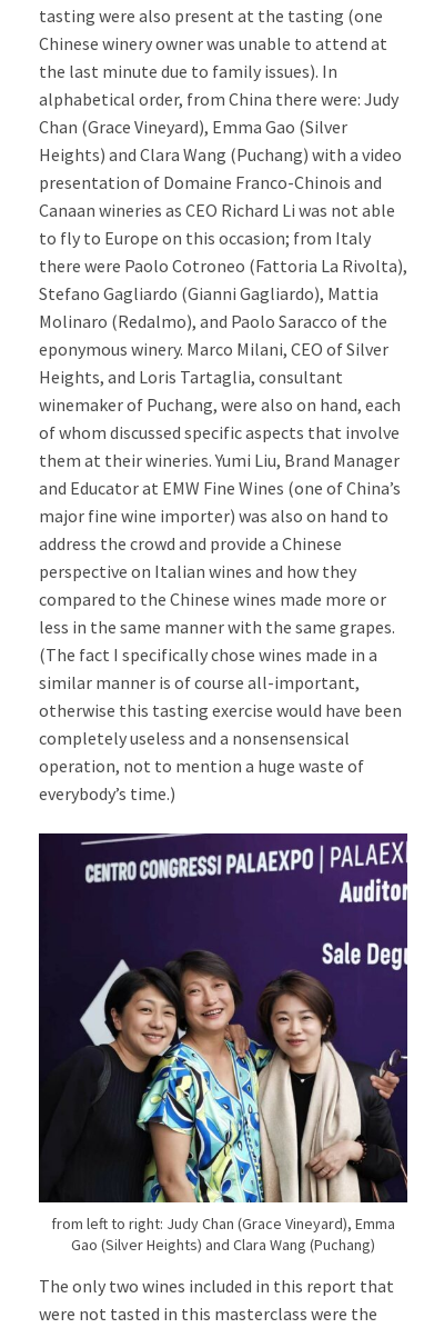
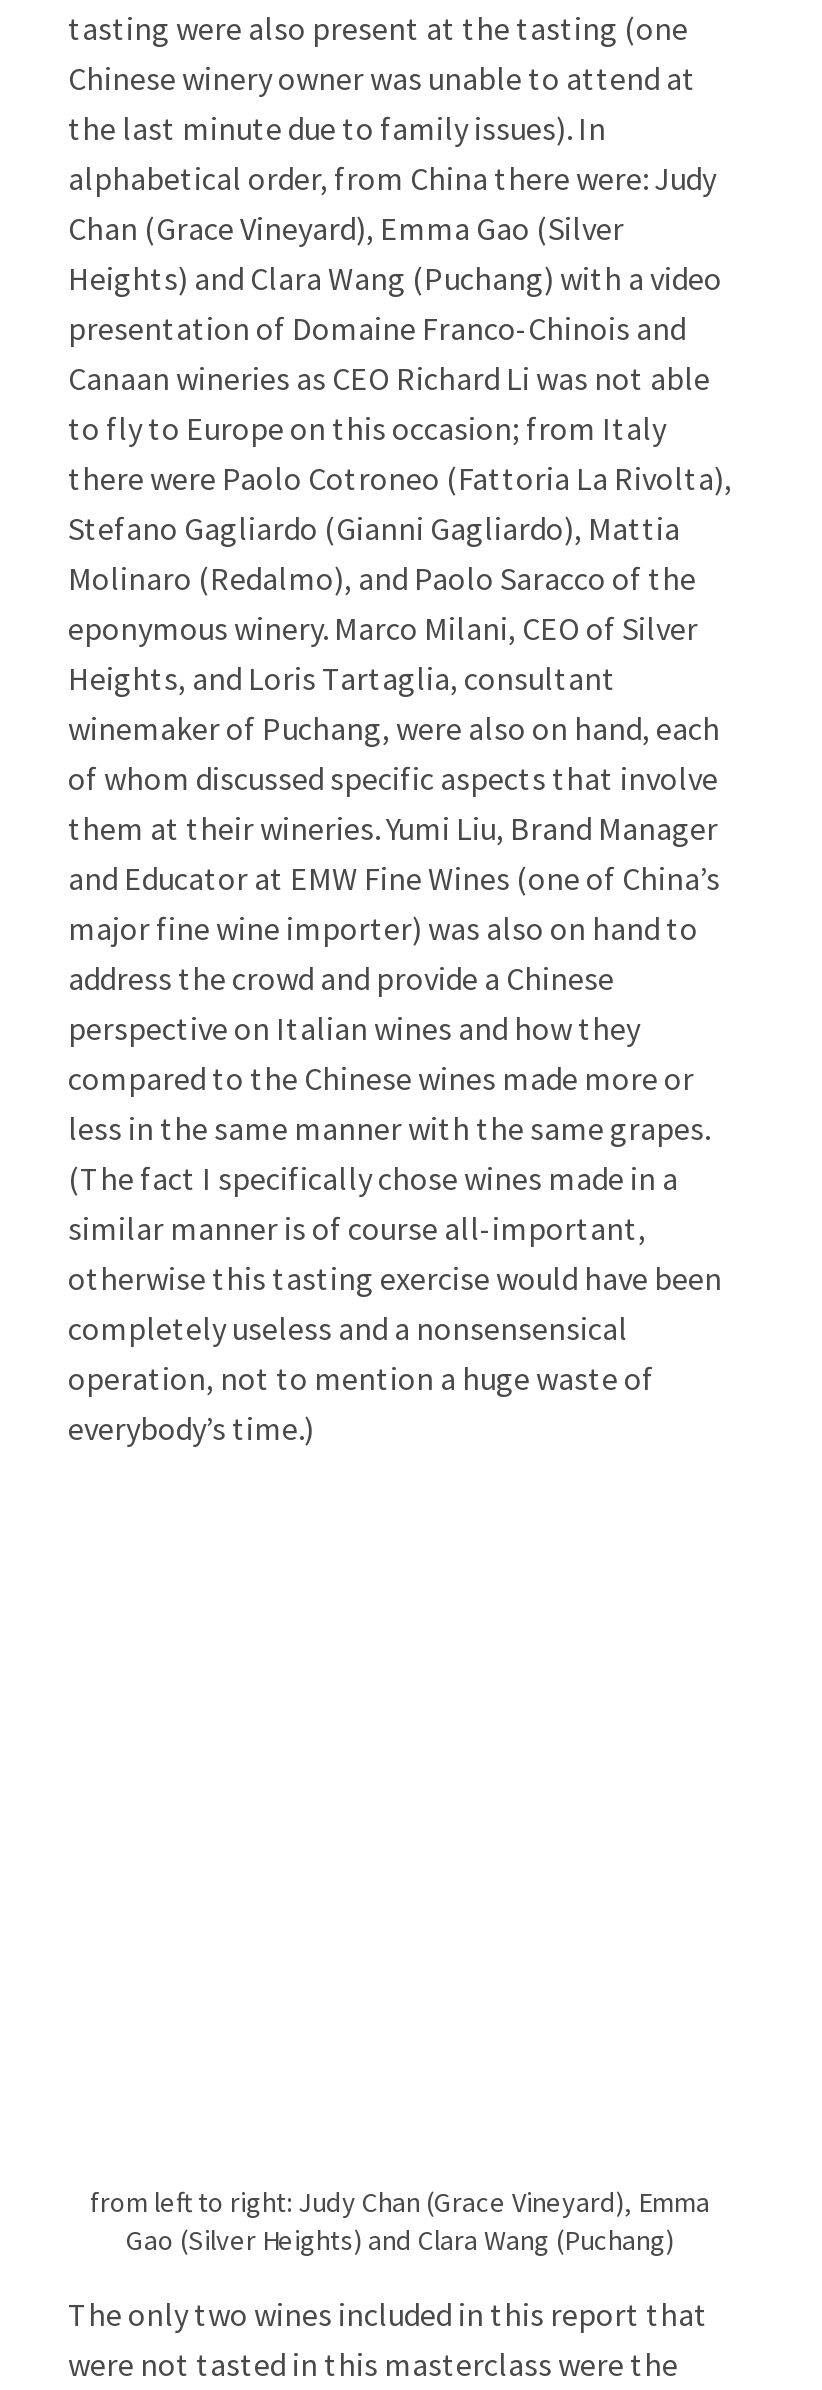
- [image]
